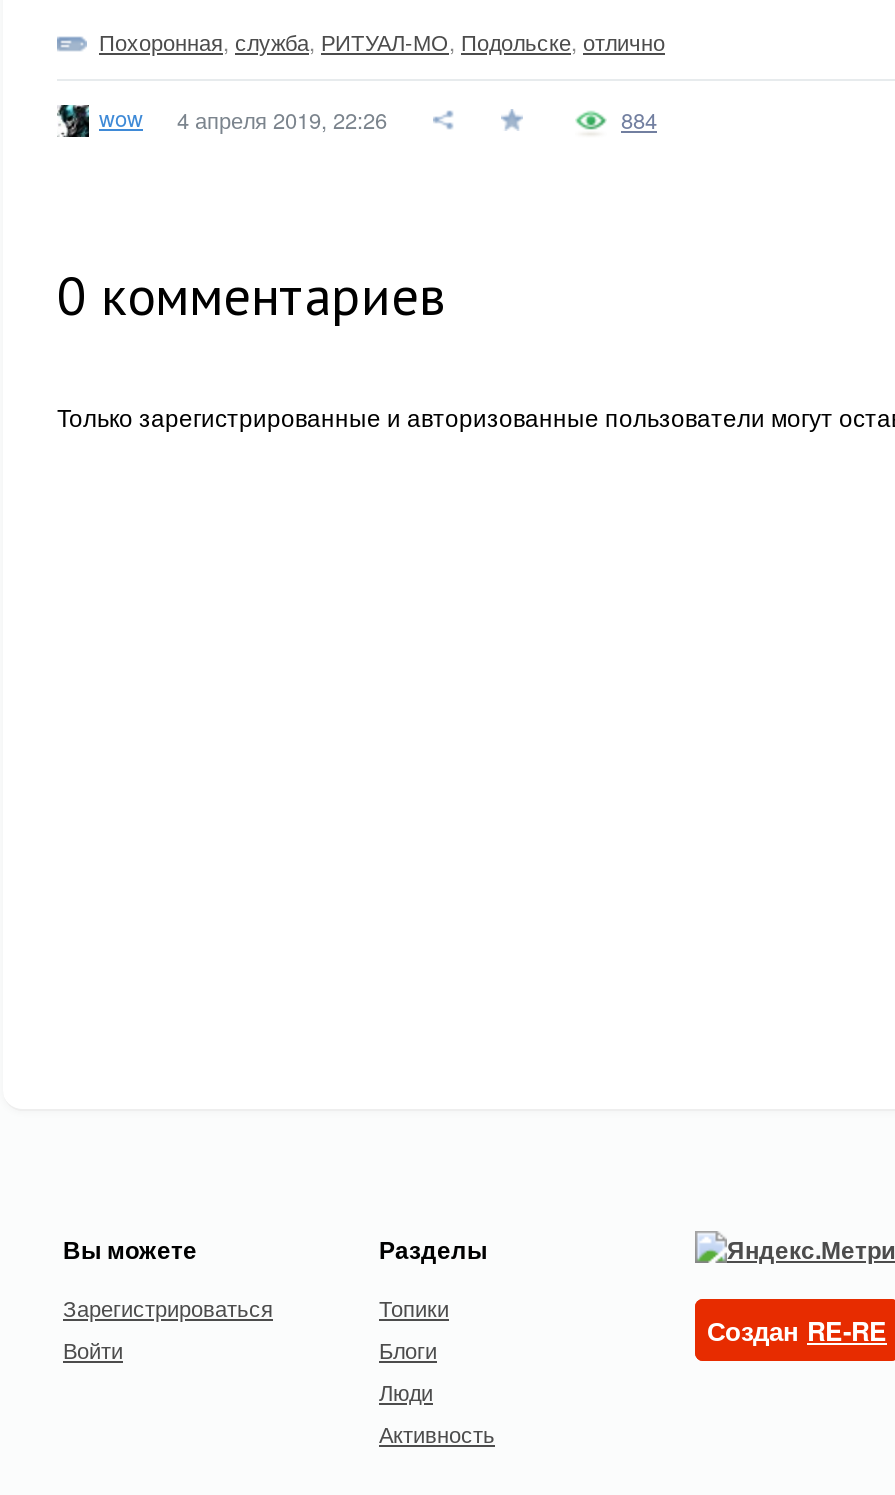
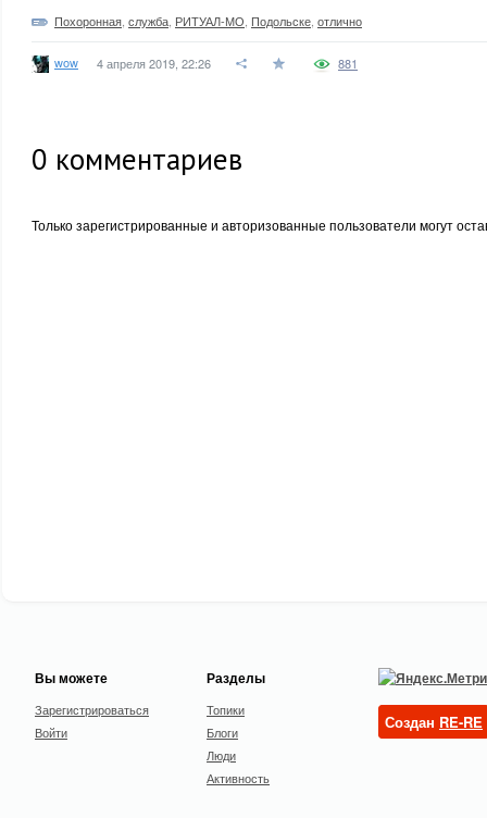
- 884
+ 881
